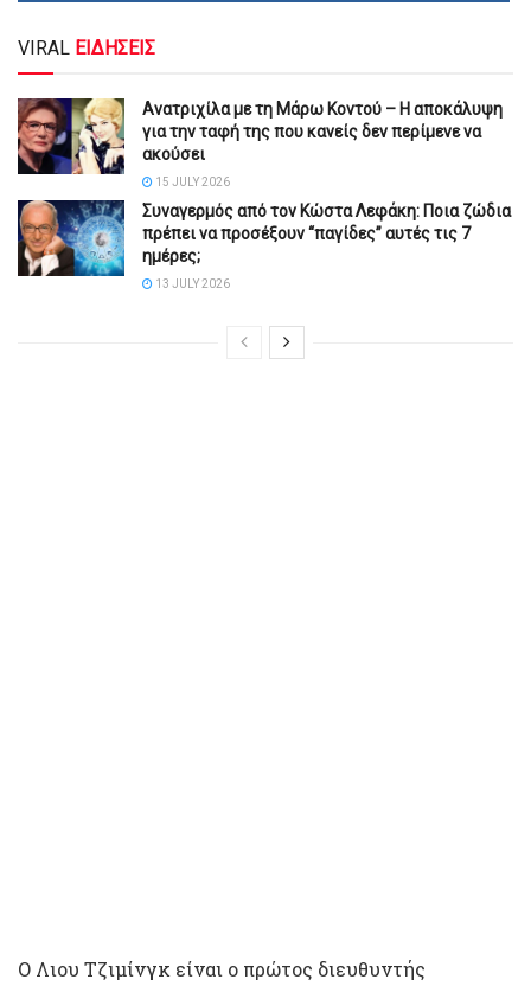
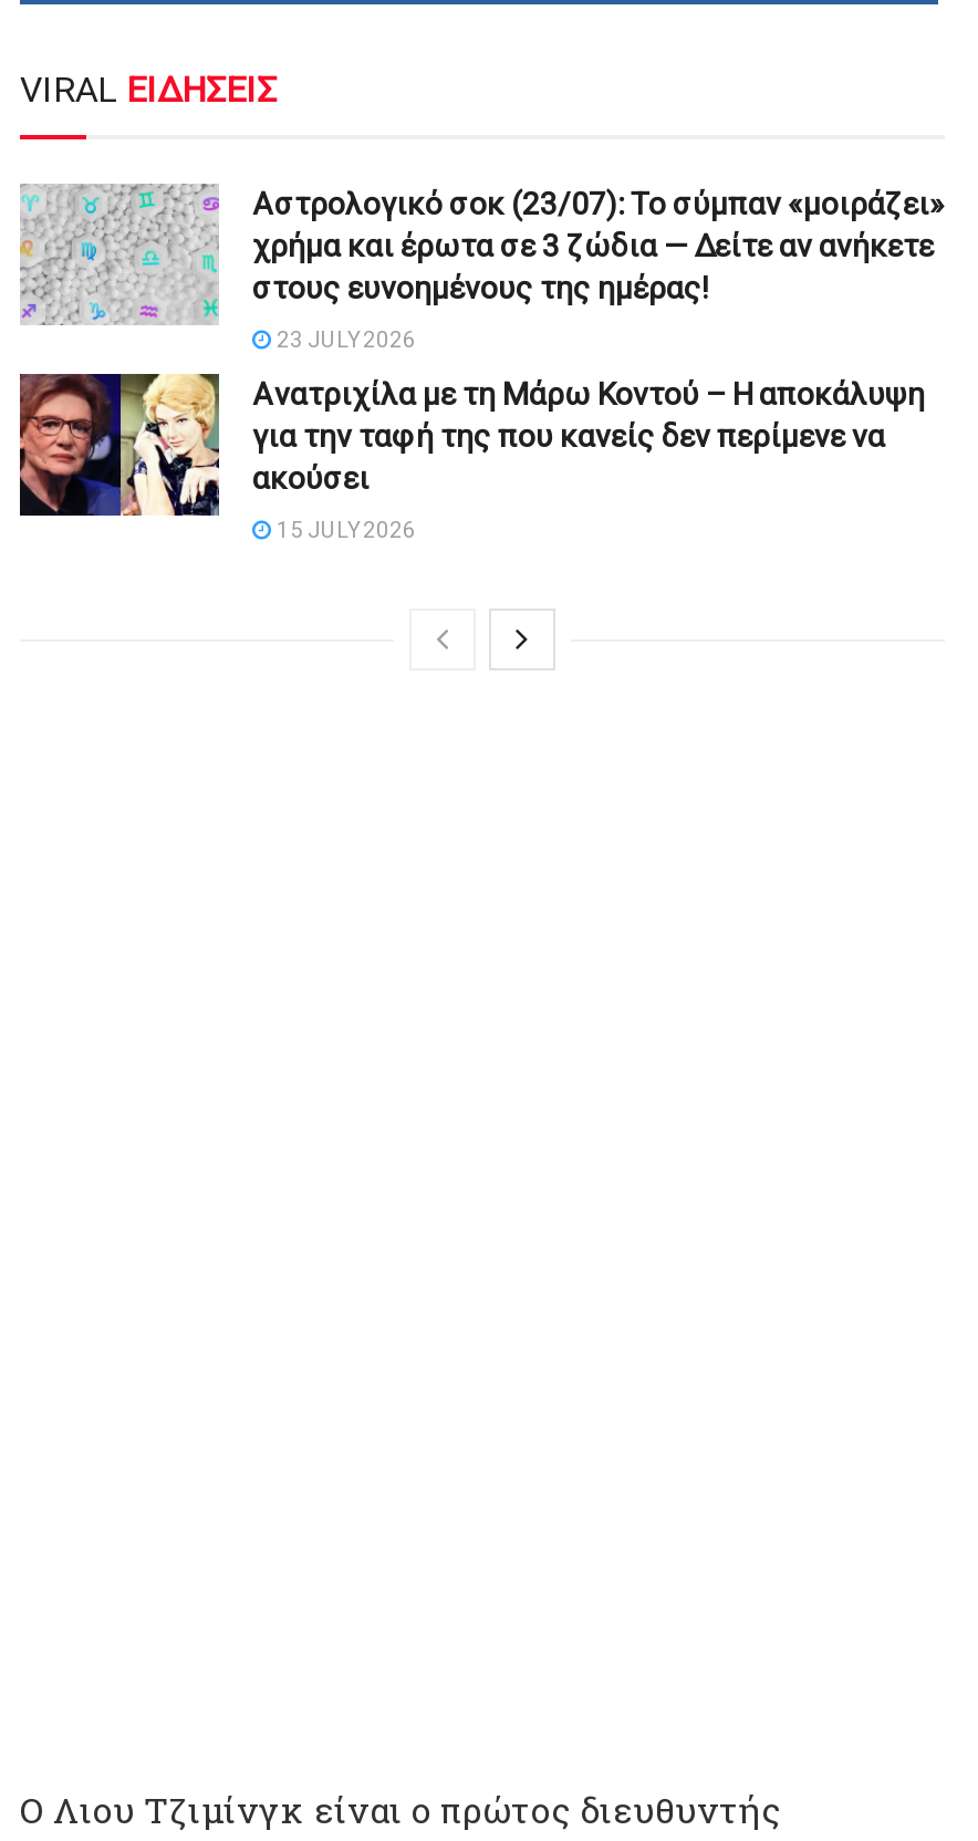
+ [image]
+ Αστρολογικό σοκ (23/07): Το σύμπαν «μοιράζει»
+ χρήμα και έρωτα σε 3 ζώδια — Δείτε αν ανήκετε
+ στους ευνοημένους της ημέρας!
+ 23 JULY 2026

moved down: [image] | Ανατριχίλα με τη Μάρω Κοντού – Η αποκάλυψη | για την ταφή της που κανείς δεν περίμενε να | ακούσει | 15 JULY 2026

- [image]
- Συναγερμός από τον Κώστα Λεφάκη: Ποια ζώδια
- πρέπει να προσέξουν “παγίδες” αυτές τις 7
- ημέρες;
- 13 JULY 2026
